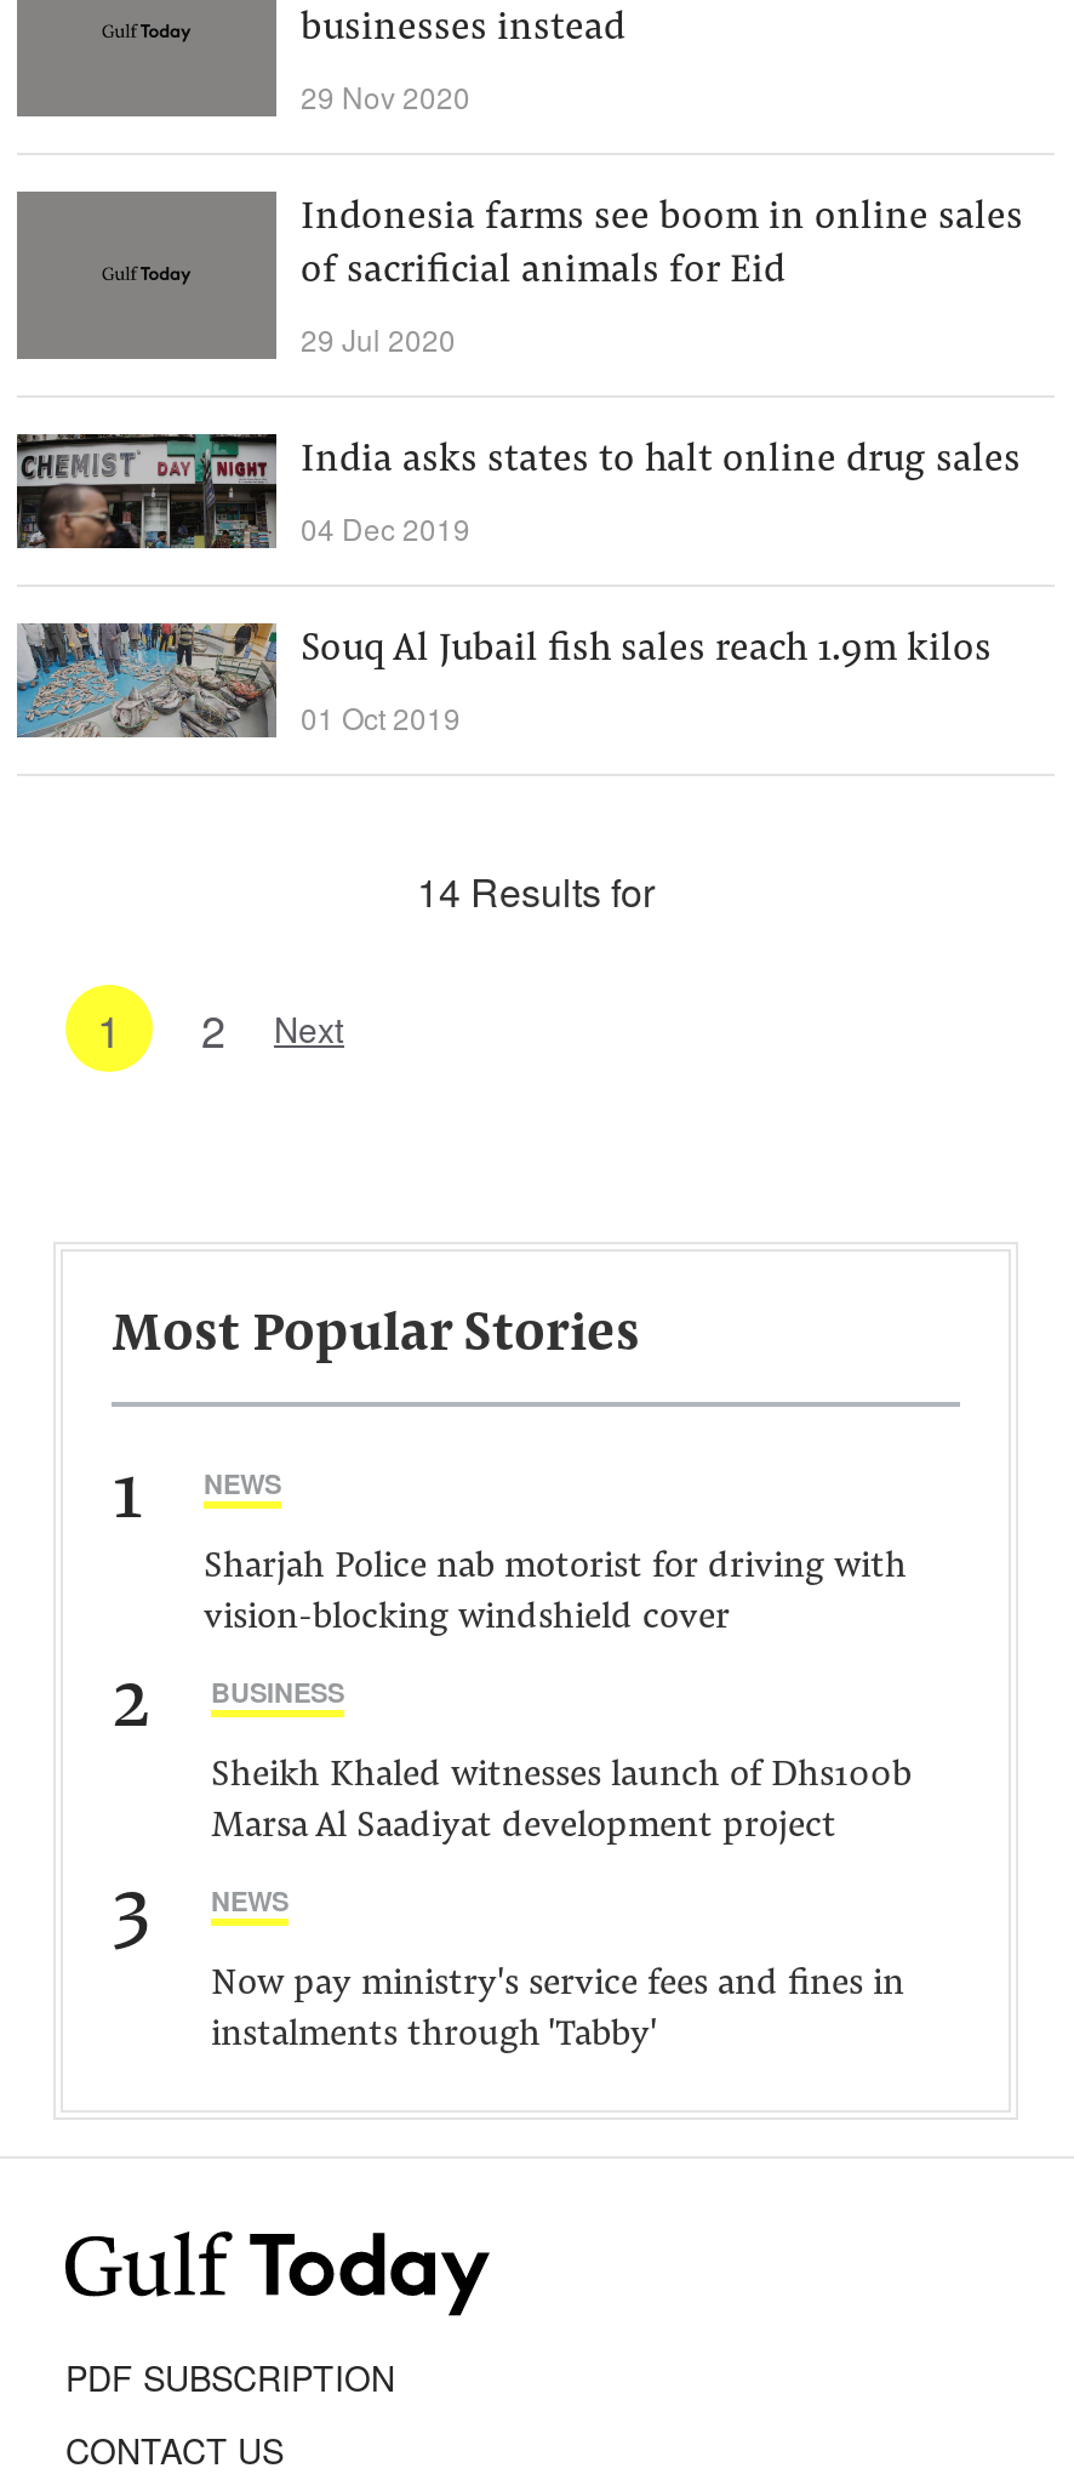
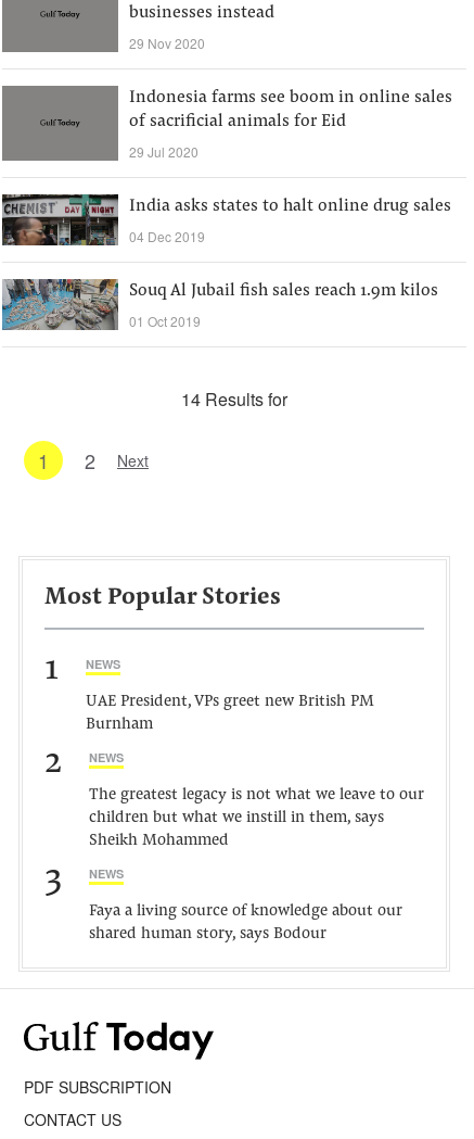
- Sharjah Police nab motorist for driving with
- vision-blocking windshield cover
+ UAE President, VPs greet new British PM
+ Burnham

- BUSINESS
+ NEWS

- Sheikh Khaled witnesses launch of Dhs100b
- Marsa Al Saadiyat development project
+ The greatest legacy is not what we leave to our
+ children but what we instill in them, says
+ Sheikh Mohammed

- Now pay ministry's service fees and fines in
- instalments through 'Tabby'
+ Faya a living source of knowledge about our
+ shared human story, says Bodour
